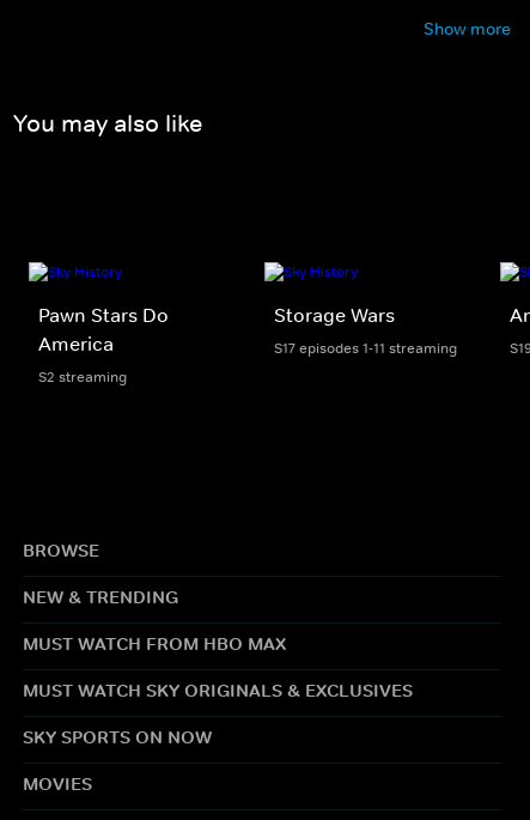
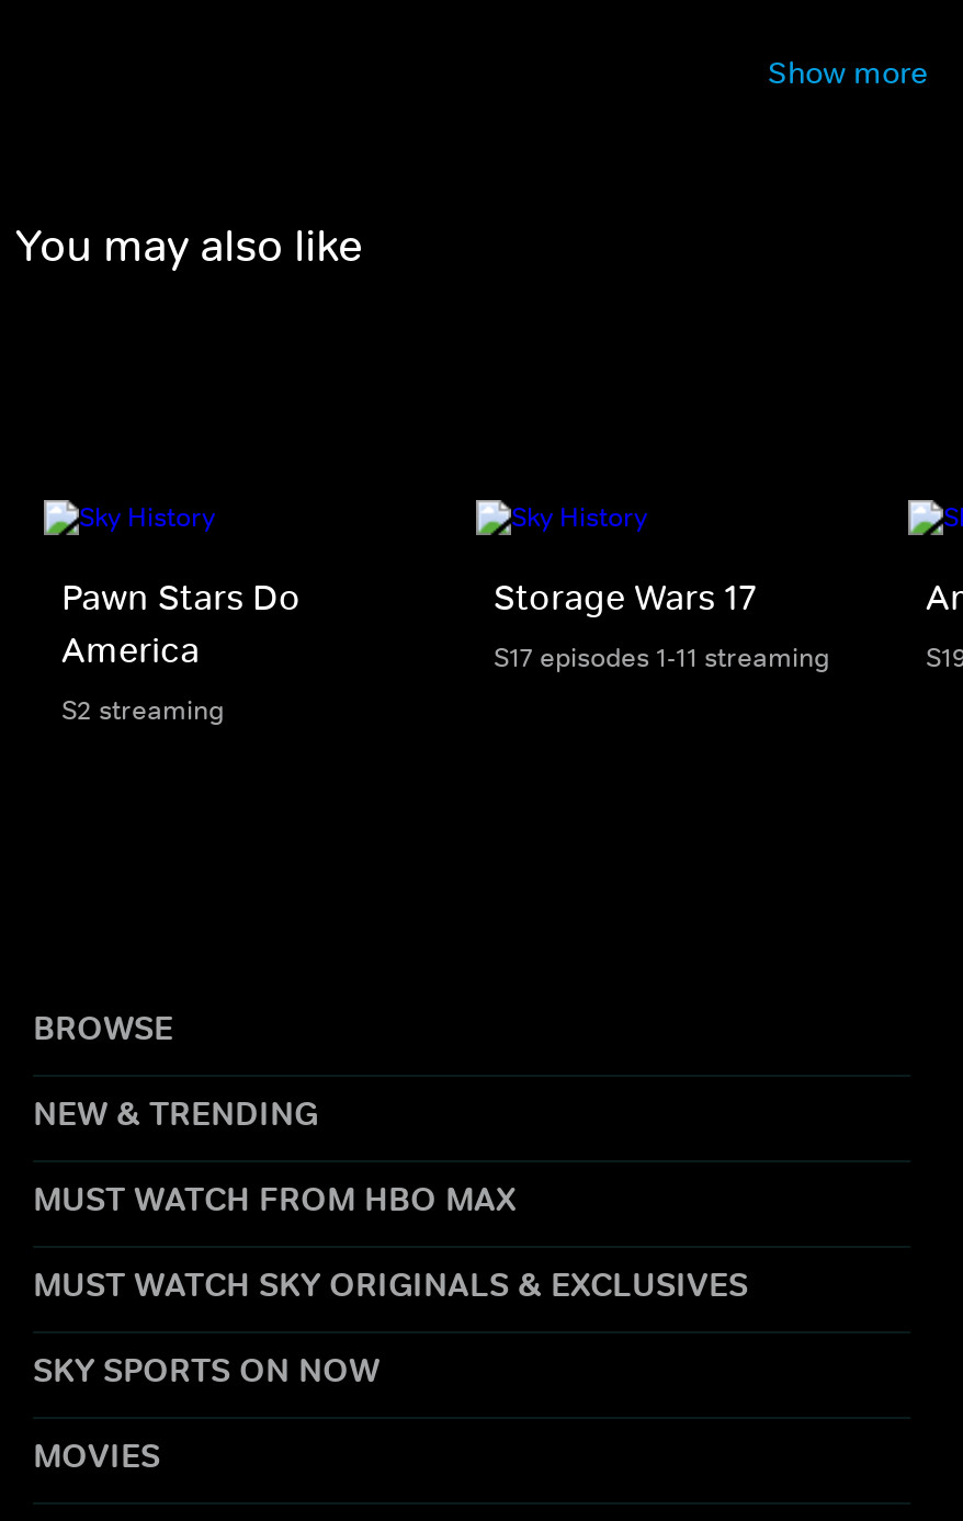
- Storage Wars
+ Storage Wars 17
